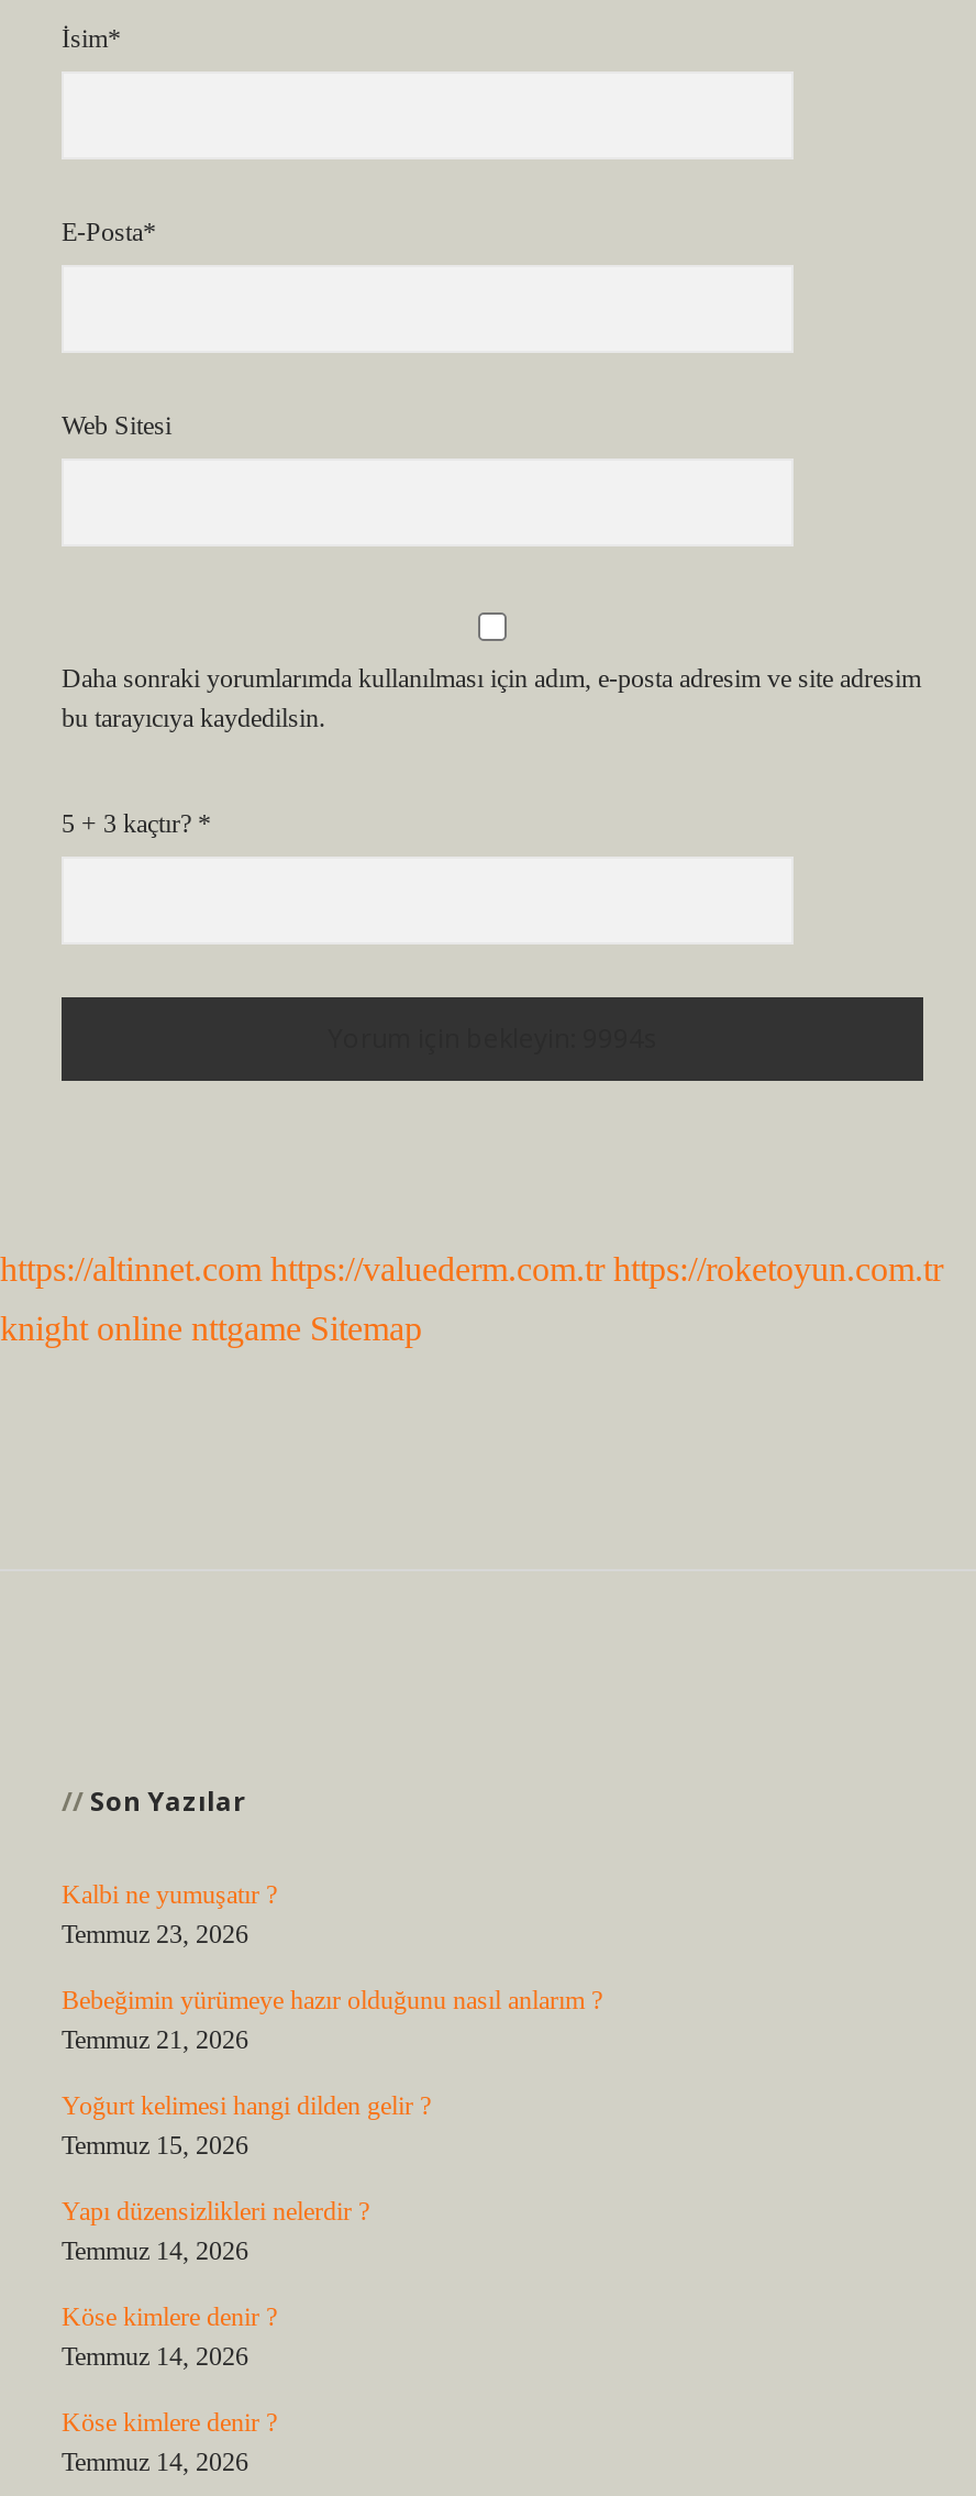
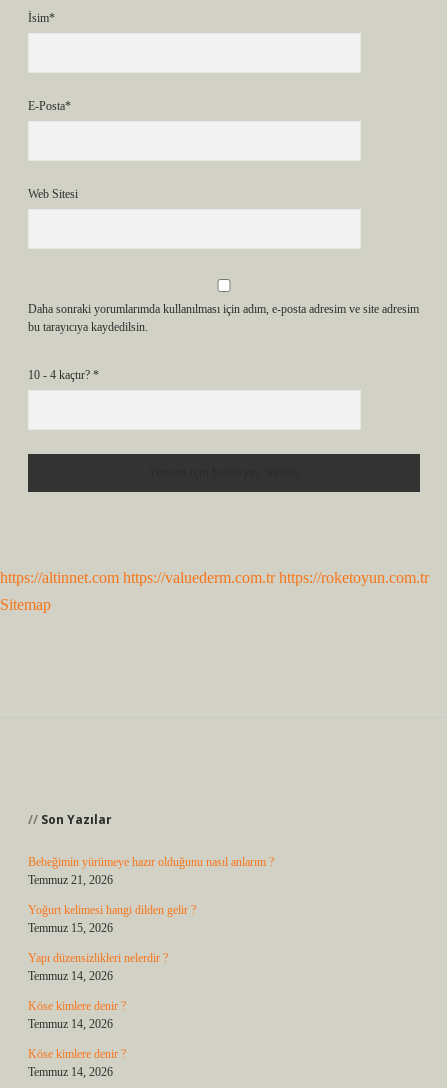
- 5 + 3 kaçtır? *
+ 10 - 4 kaçtır? *

- knight online nttgame Sitemap
+ Sitemap

- Kalbi ne yumuşatır ?
- Temmuz 23, 2026
